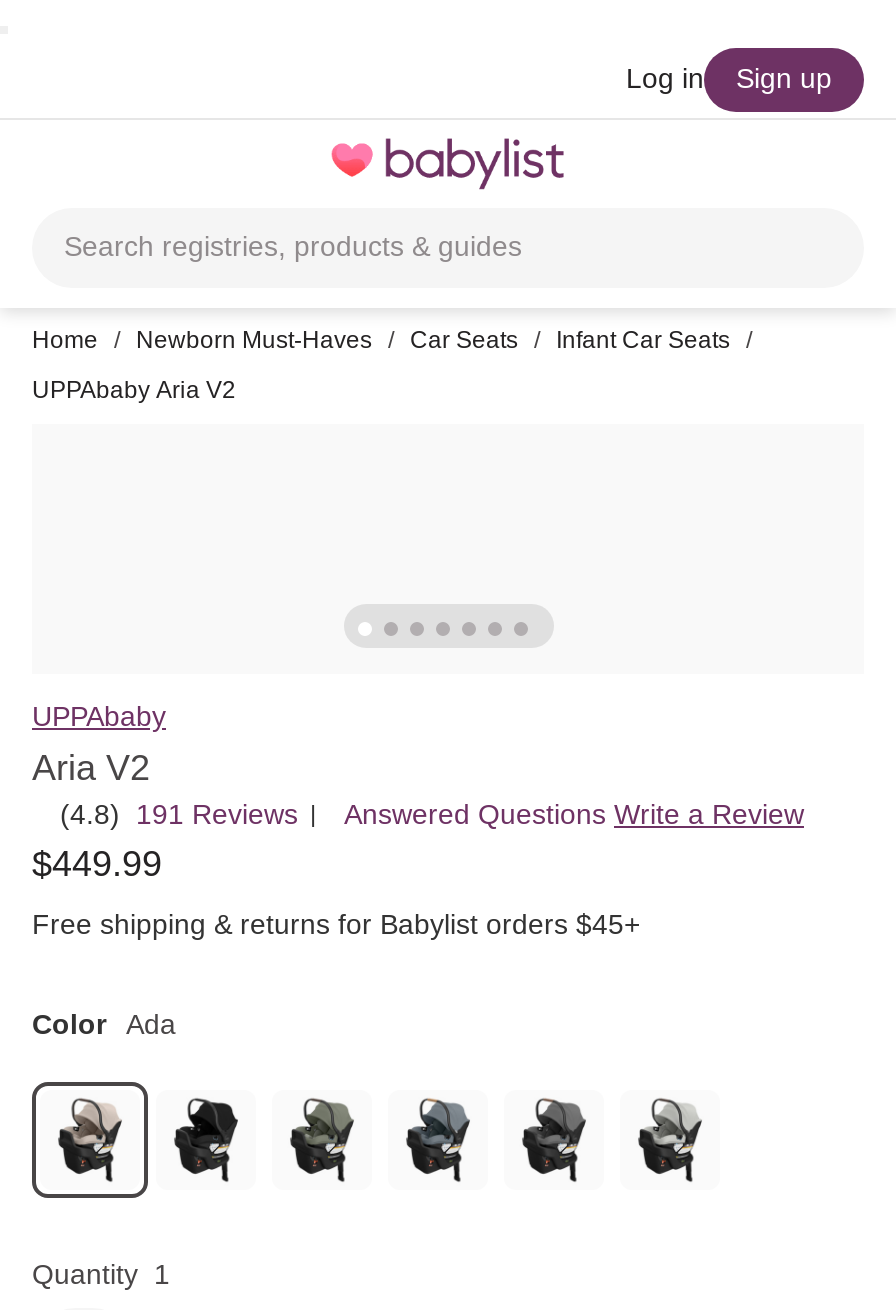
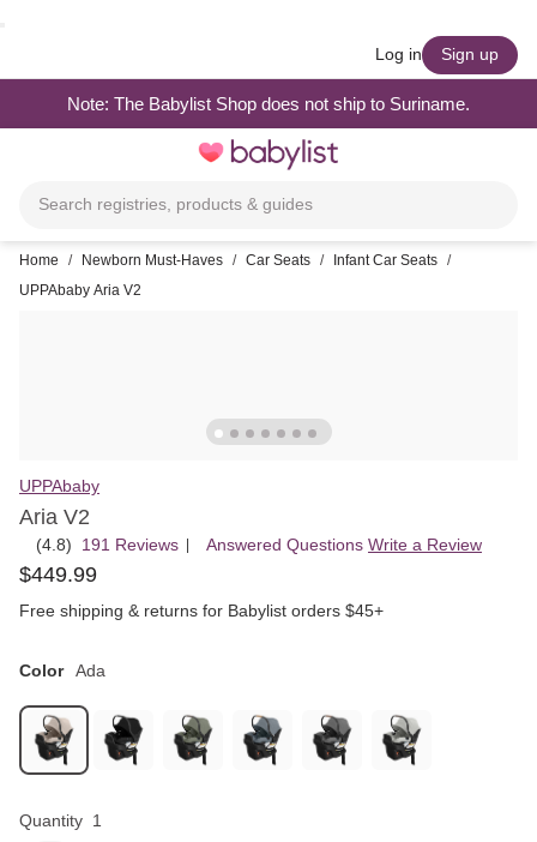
+ Note: The Babylist Shop does not ship to Suriname.
